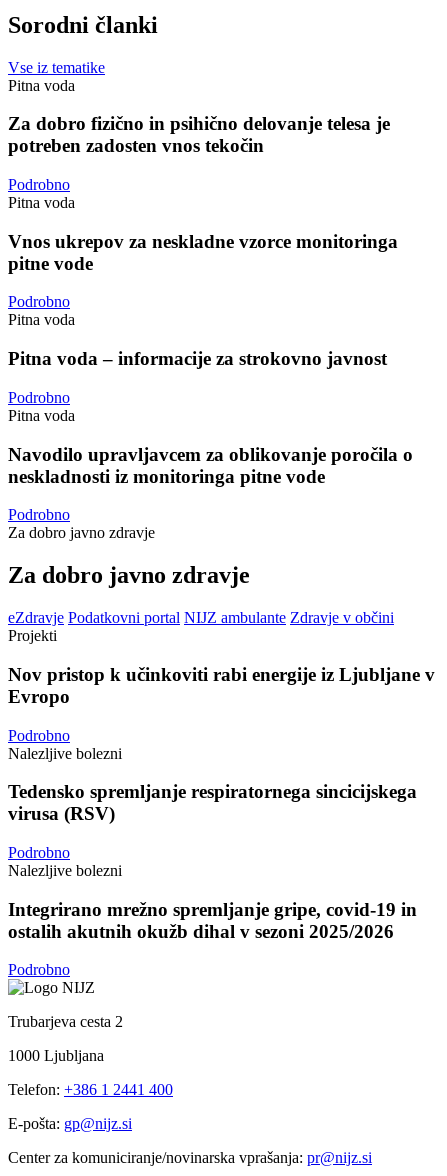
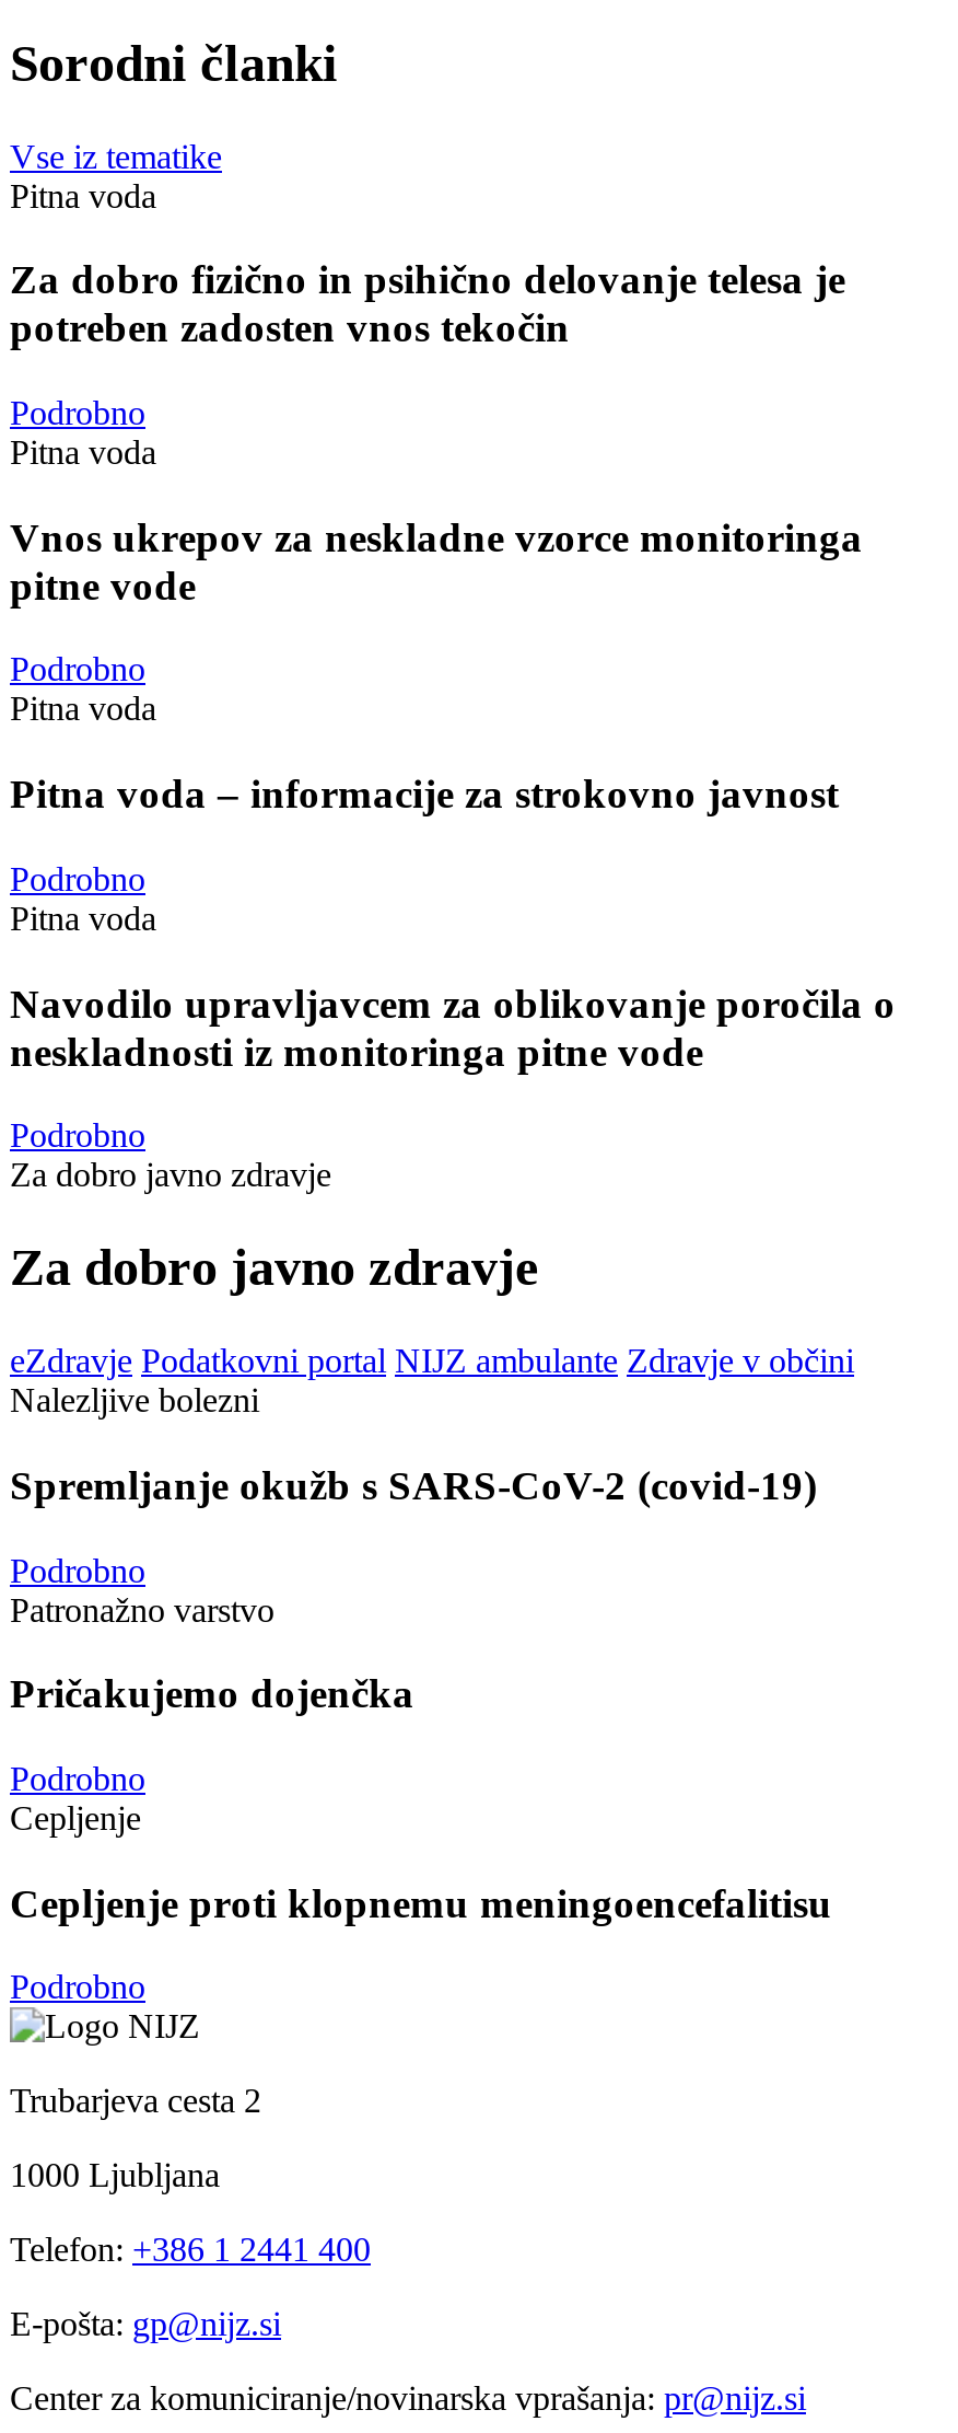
- Projekti
+ Nalezljive bolezni

- Nov pristop k učinkoviti rabi energije iz Ljubljane v
- Evropo
+ Spremljanje okužb s SARS-CoV-2 (covid-19)

- Nalezljive bolezni
+ Patronažno varstvo

- Tedensko spremljanje respiratornega sincicijskega
- virusa (RSV)
+ Pričakujemo dojenčka

- Nalezljive bolezni
+ Cepljenje

- Integrirano mrežno spremljanje gripe, covid-19 in
- ostalih akutnih okužb dihal v sezoni 2025/2026
+ Cepljenje proti klopnemu meningoencefalitisu
